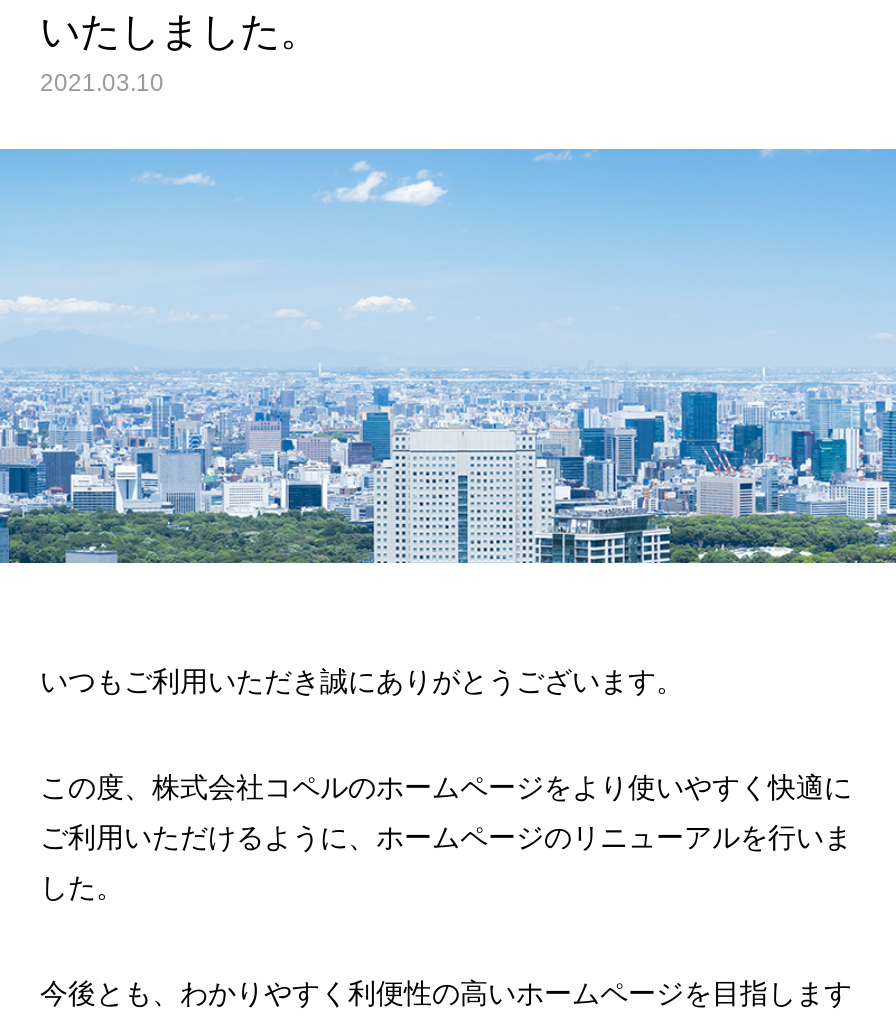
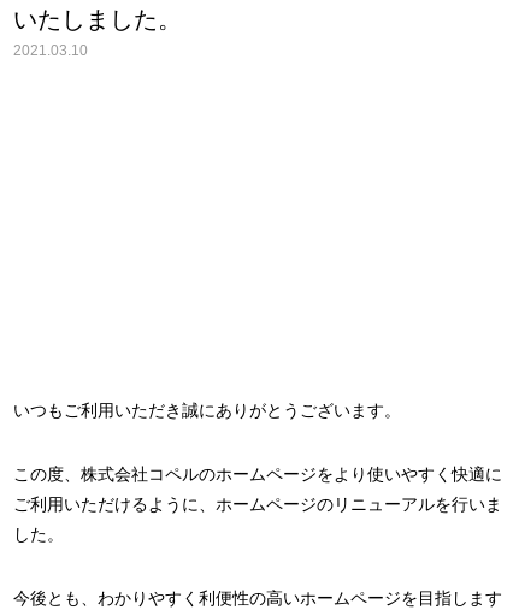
- [image]
